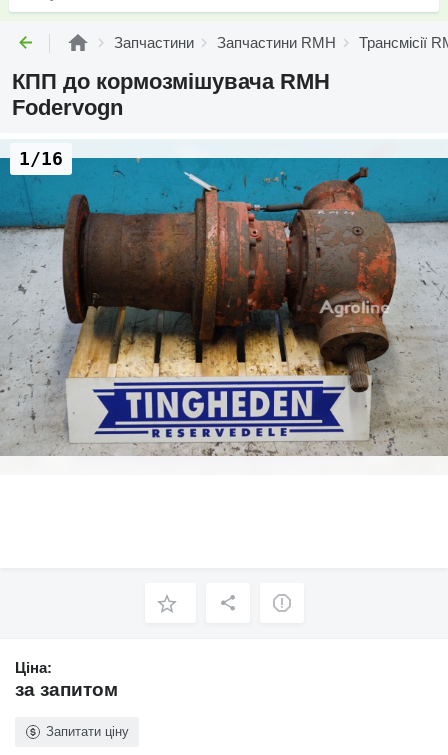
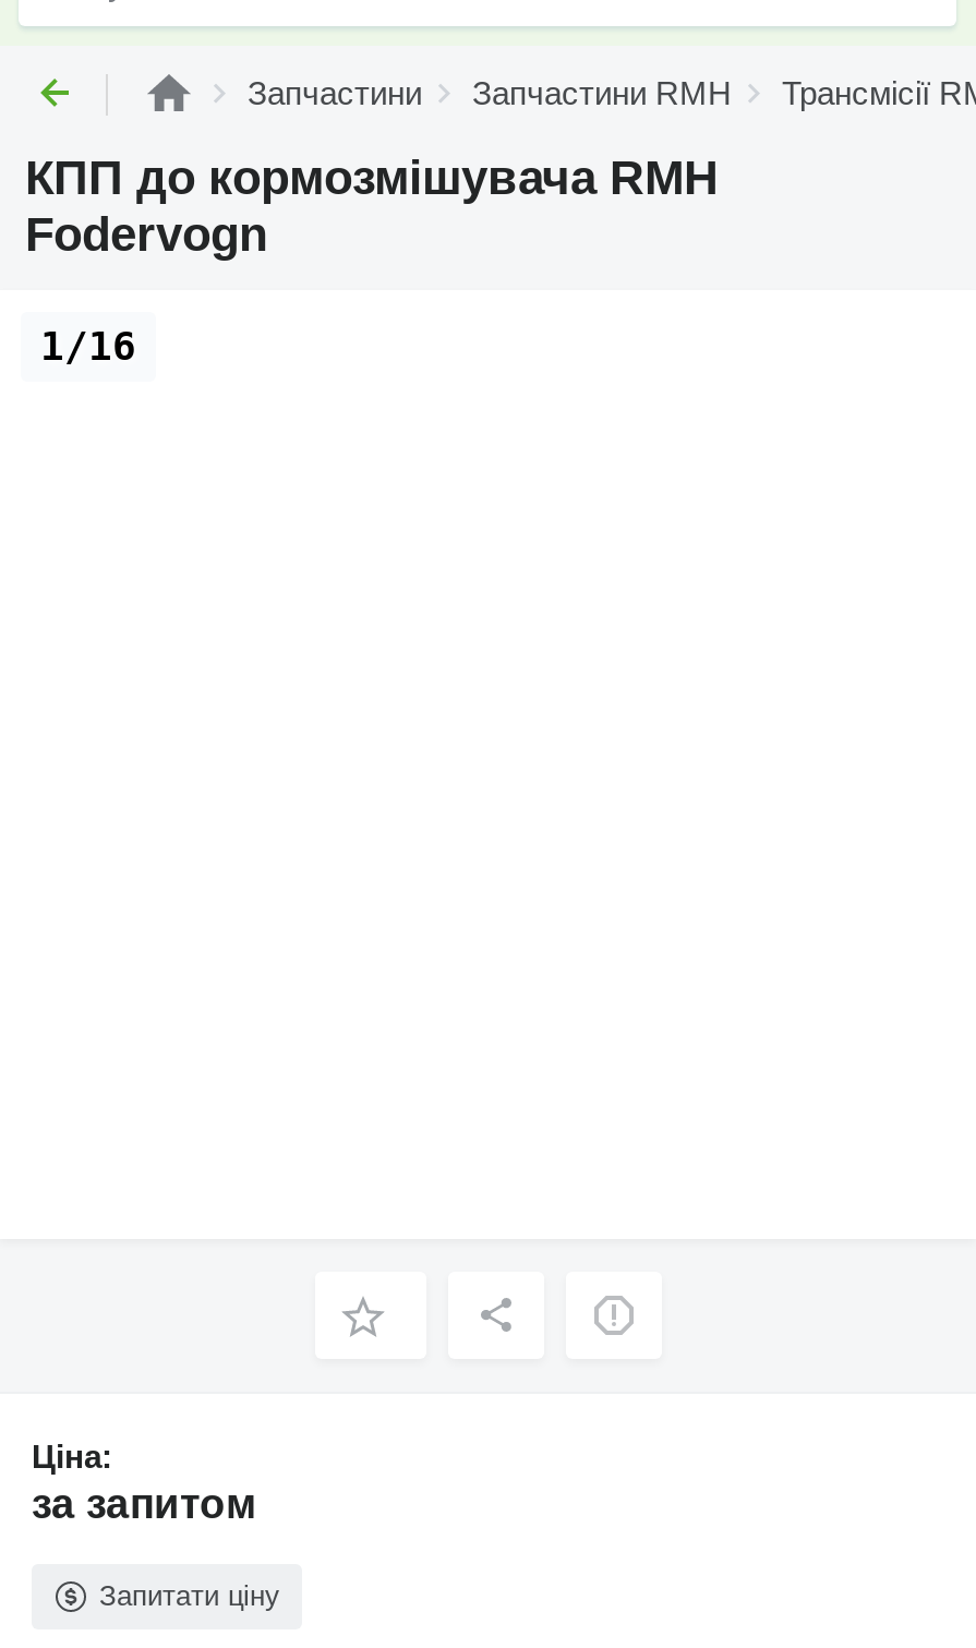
- [image]
